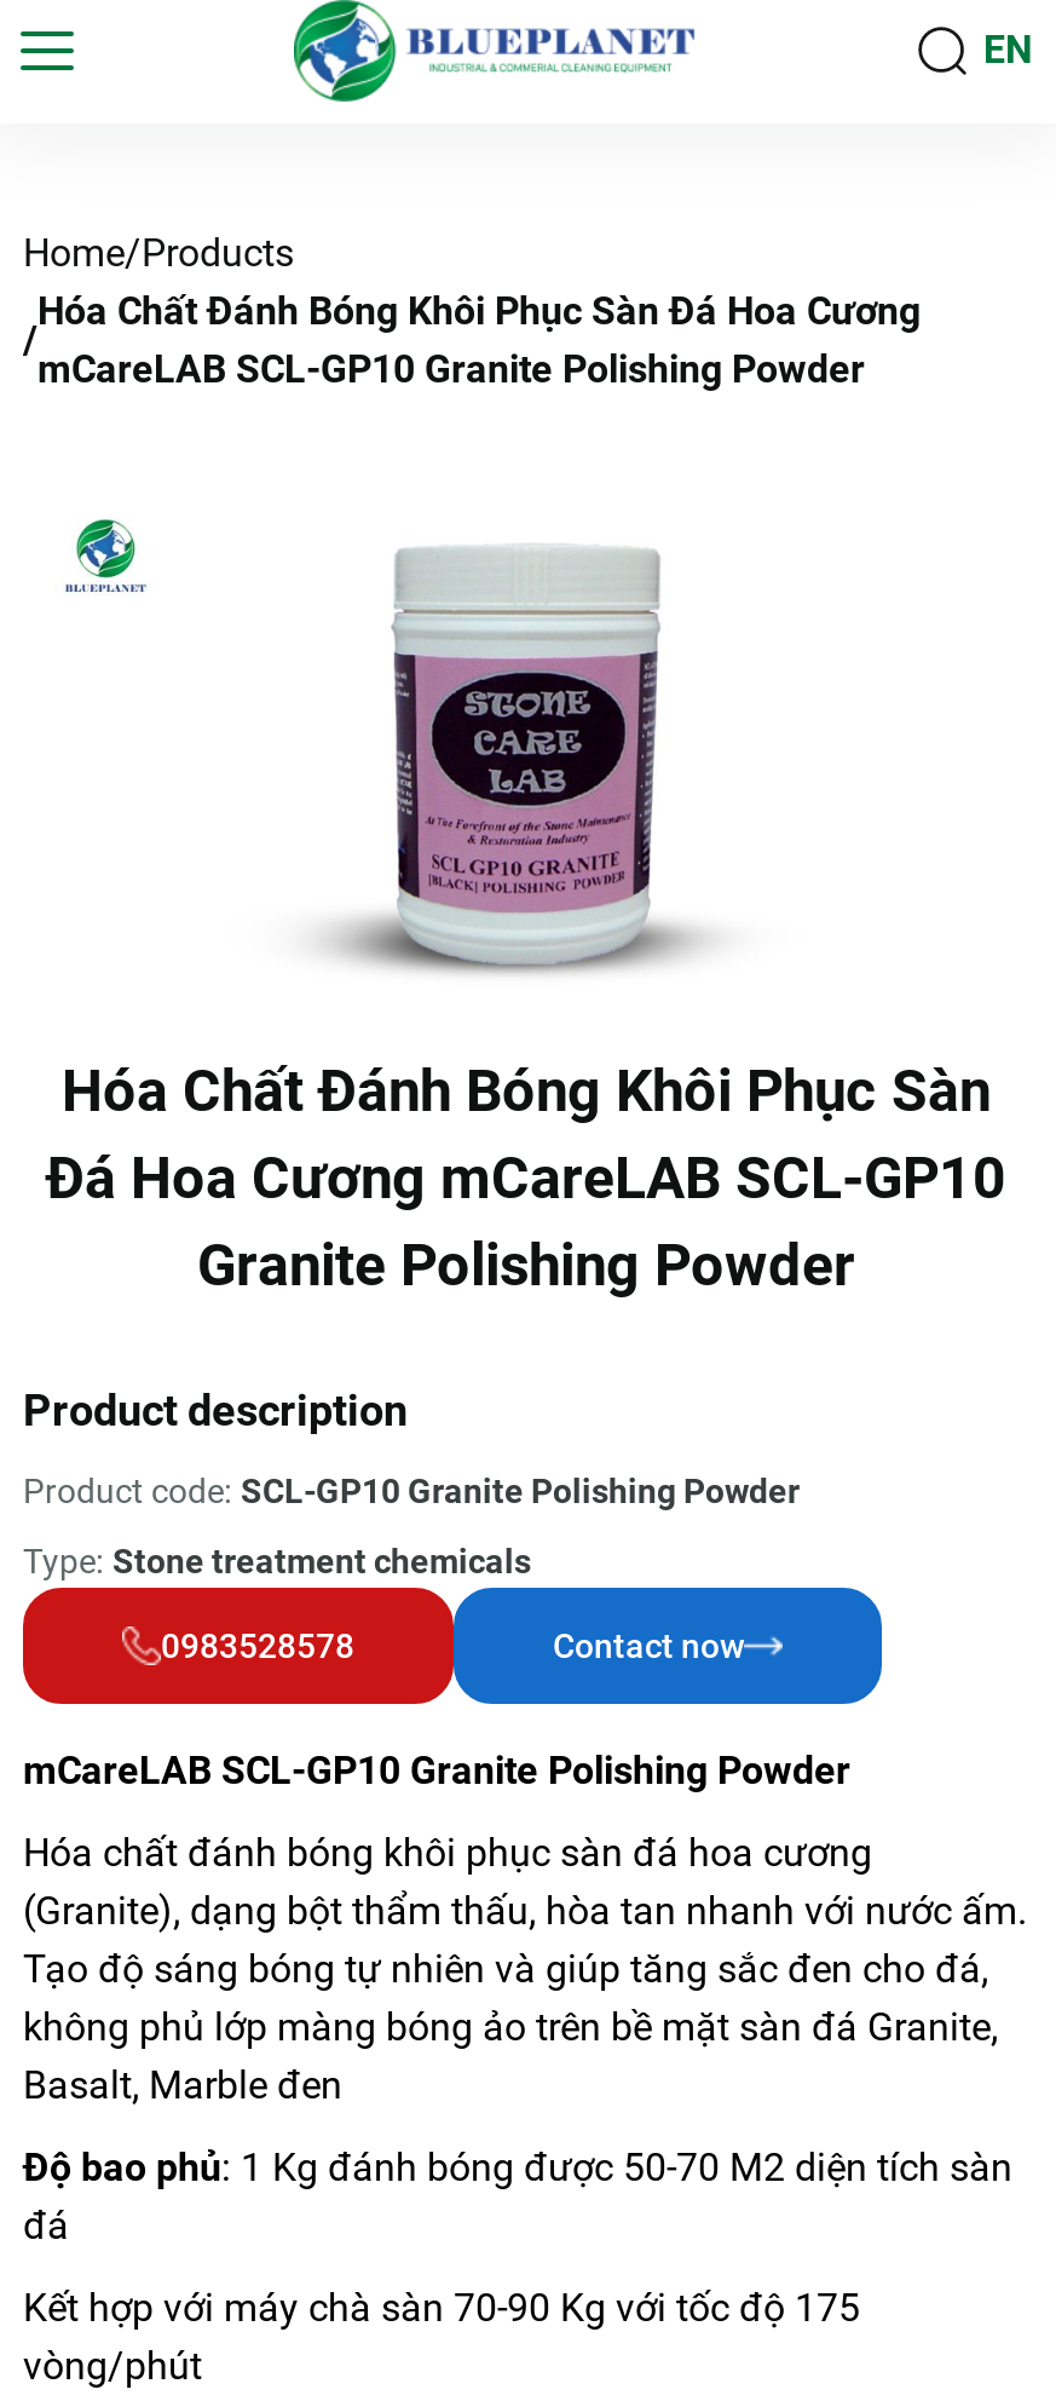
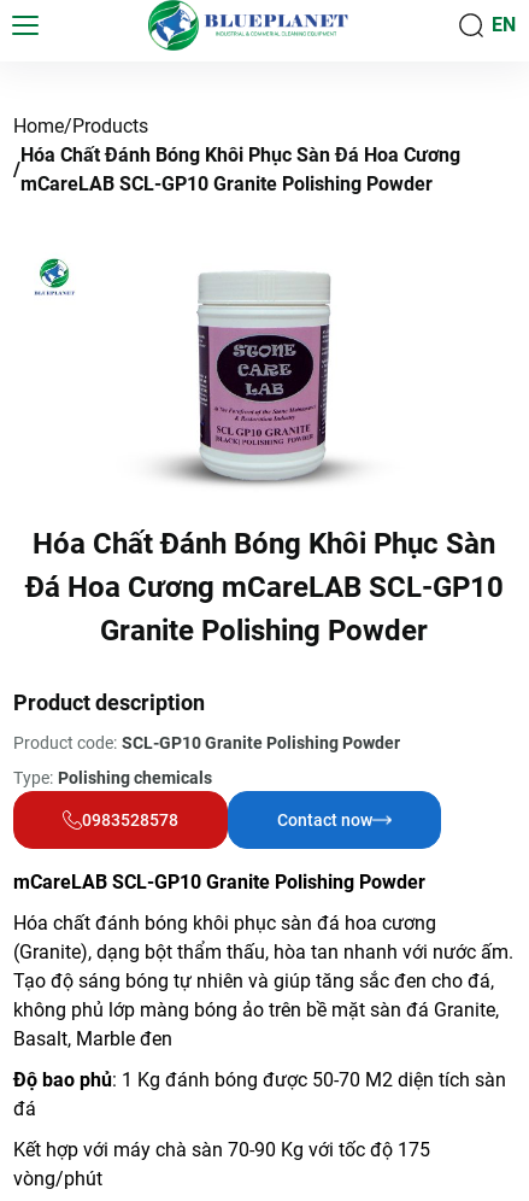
- Type: Stone treatment chemicals
+ Type: Polishing chemicals
